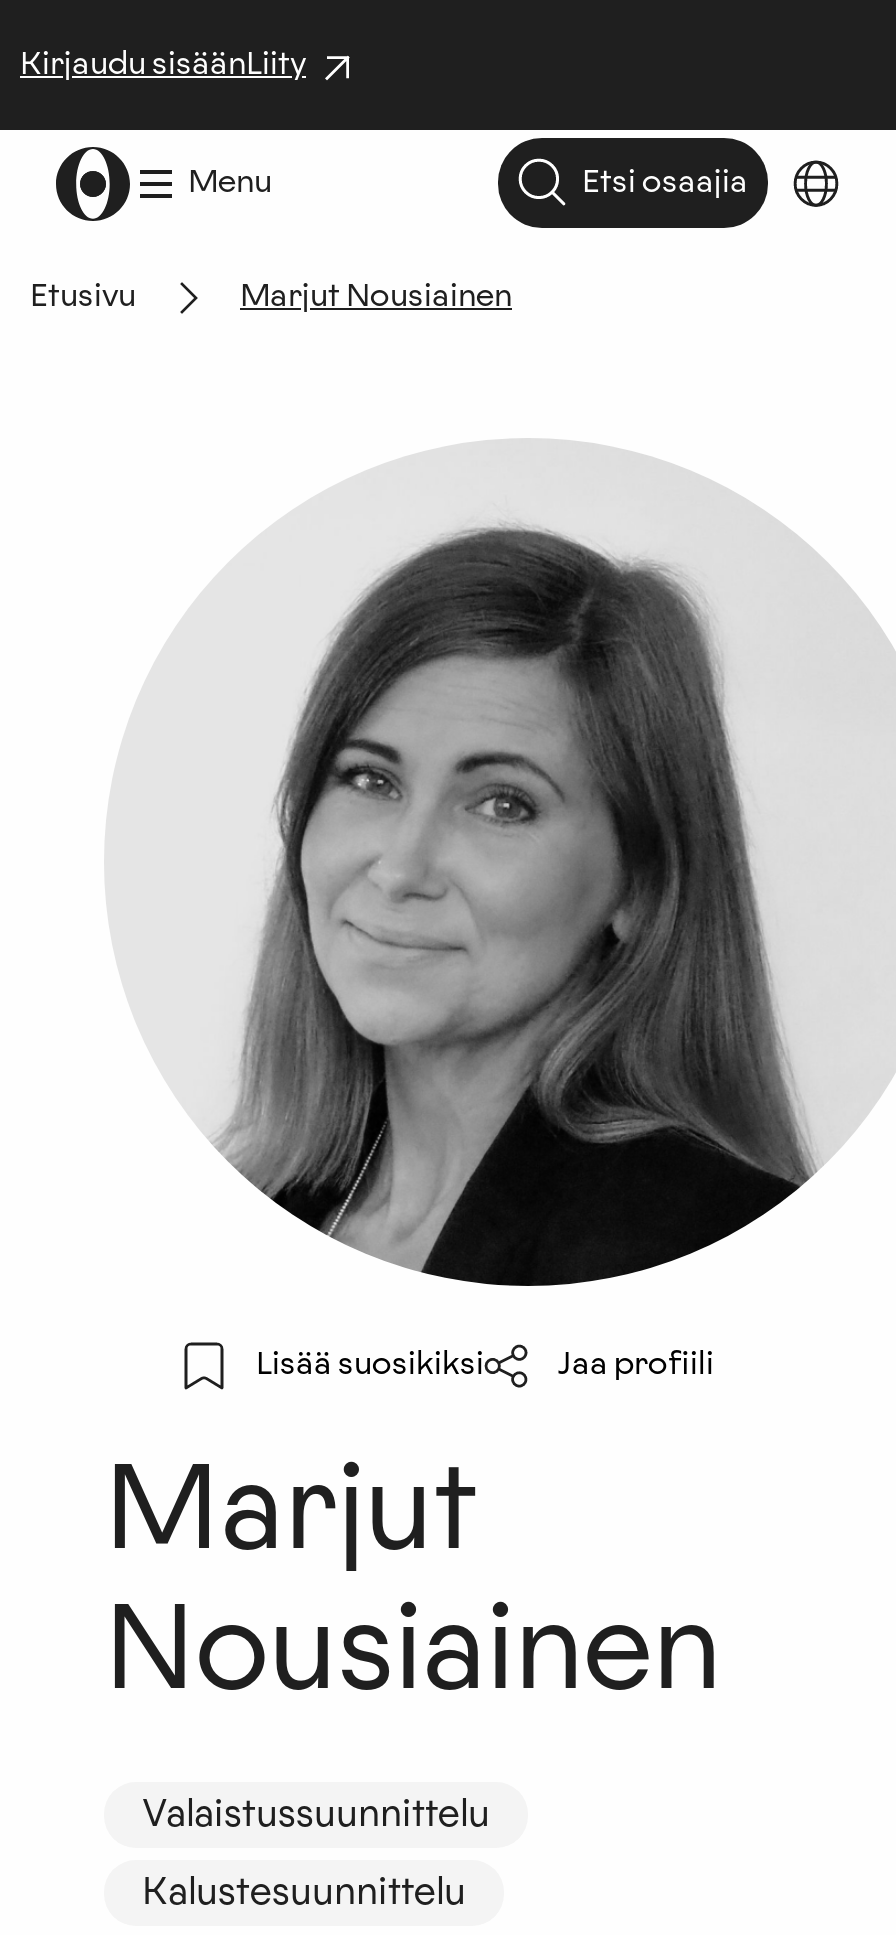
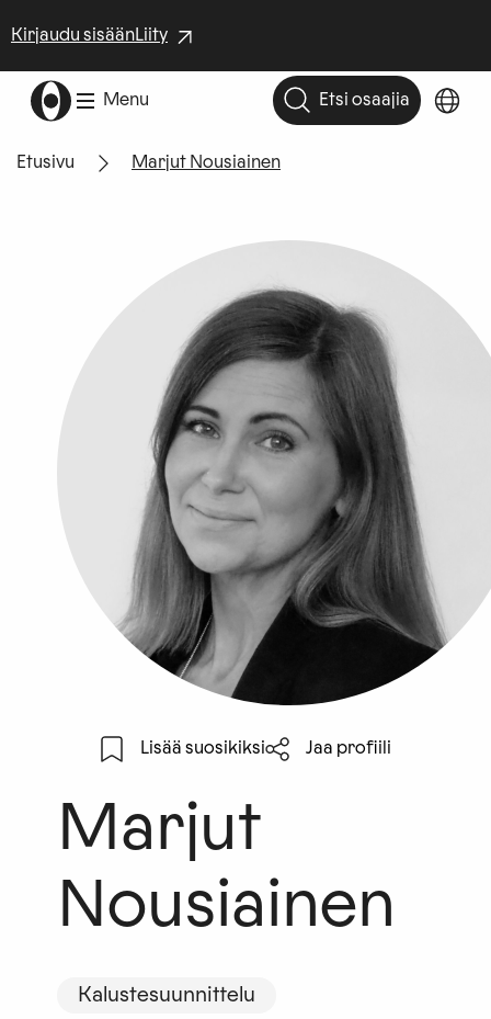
- Valaistussuunnittelu
